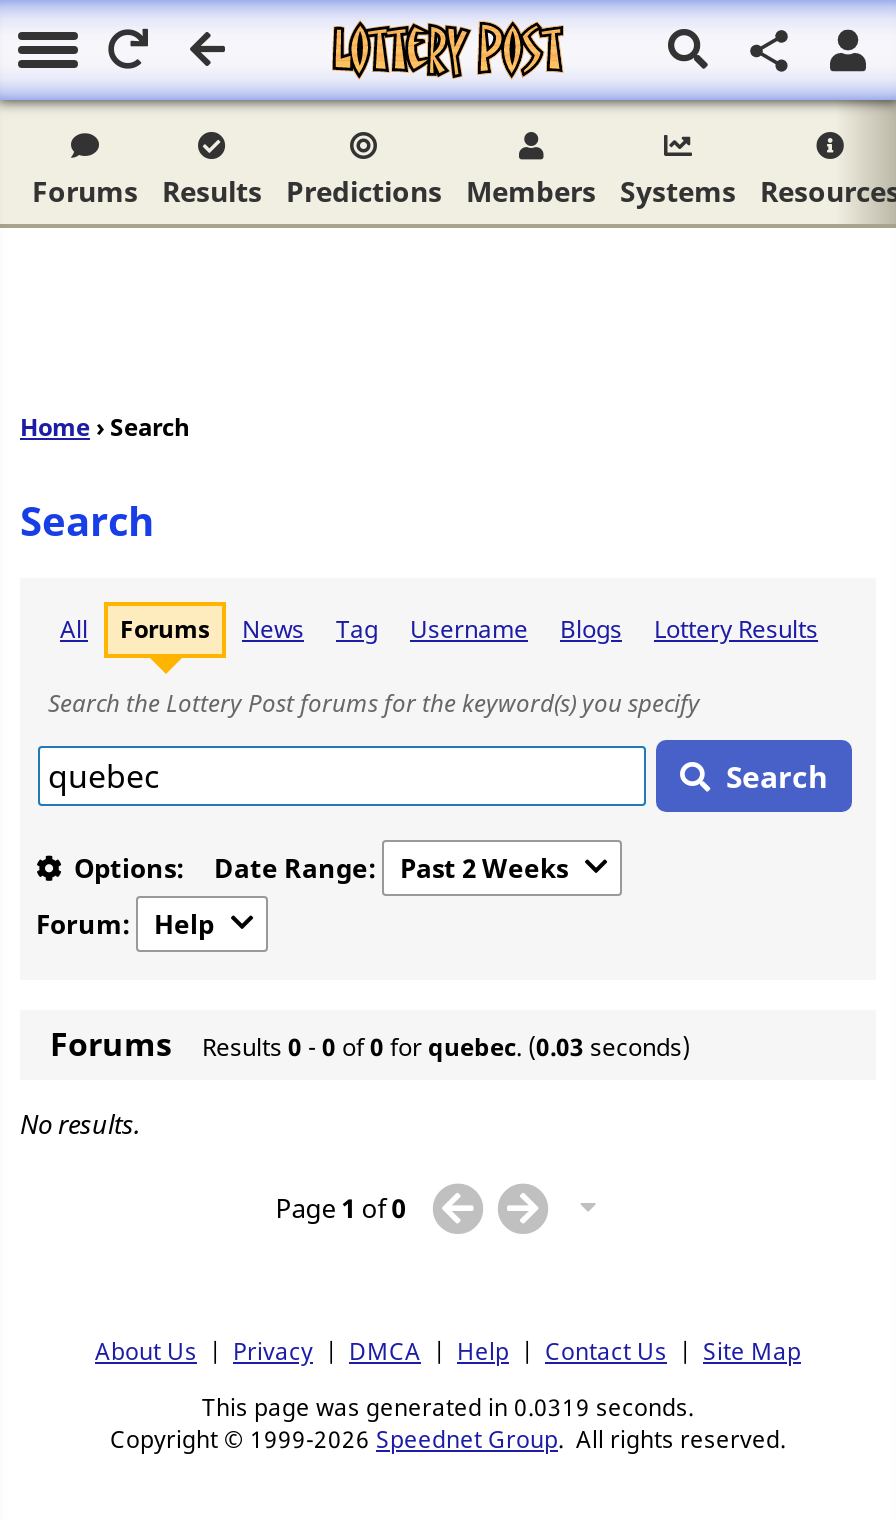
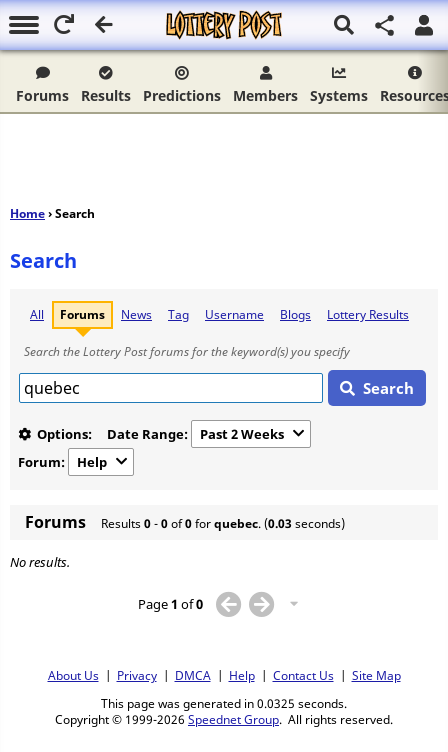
- This page was generated in 0.0319 seconds.
+ This page was generated in 0.0325 seconds.
